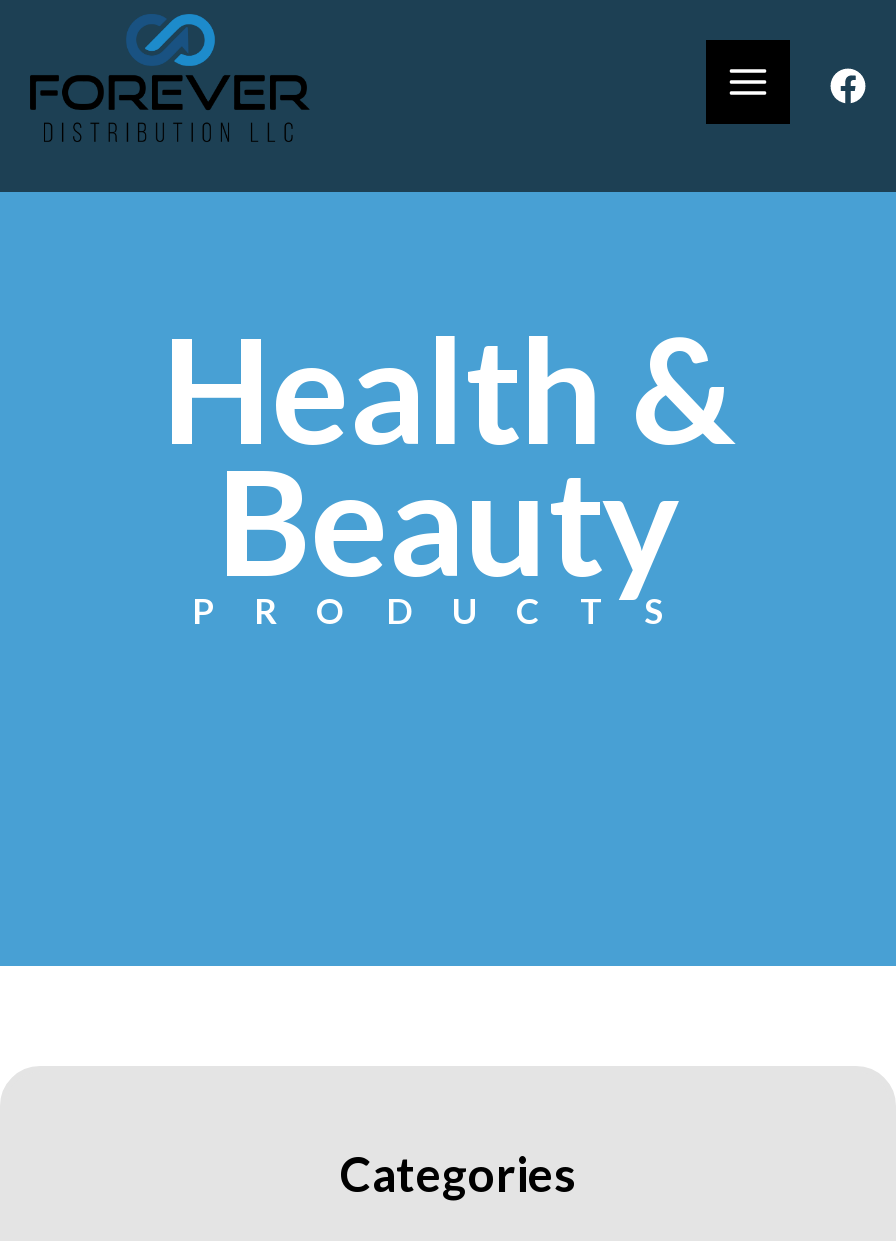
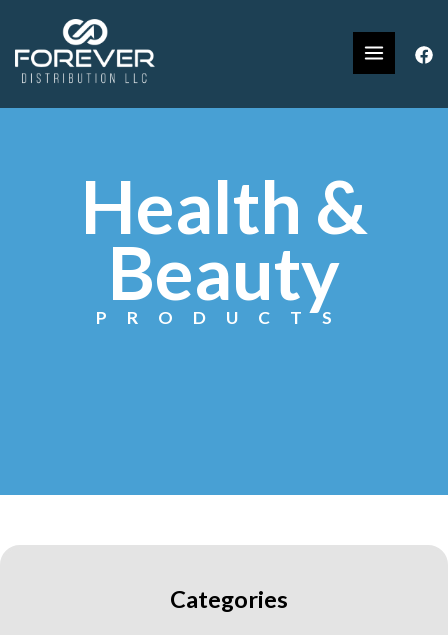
- [image]
+ [image]
